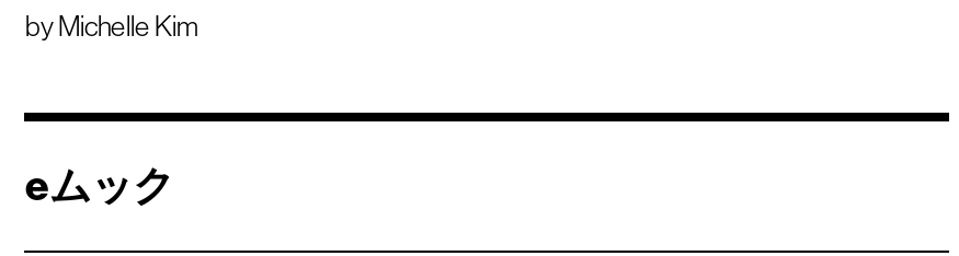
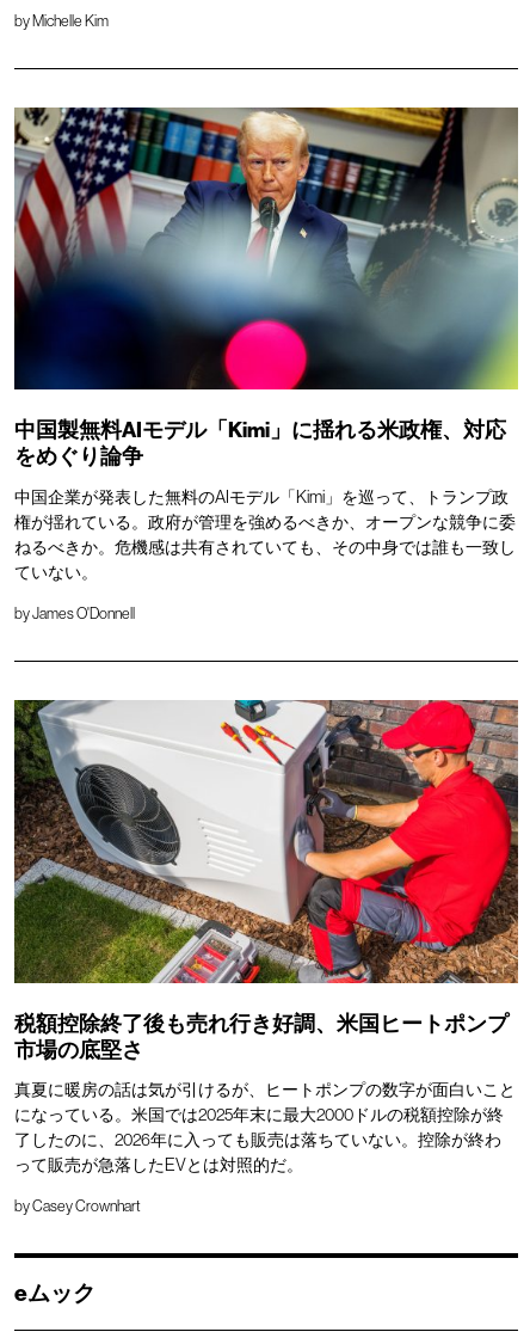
+ [image]
+ 中国製無料AIモデル「Kimi」に揺れる米政権、対応
+ をめぐり論争
+ 中国企業が発表した無料のAIモデル「Kimi」を巡って、トランプ政
+ 権が揺れている。政府が管理を強めるべきか、オープンな競争に委
+ ねるべきか。危機感は共有されていても、その中身では誰も一致し
+ ていない。
+ byJames O'Donnell

+ [image]
+ 税額控除終了後も売れ行き好調、米国ヒートポンプ
+ 市場の底堅さ
+ 真夏に暖房の話は気が引けるが、ヒートポンプの数字が面白いこと
+ になっている。米国では2025年末に最大2000ドルの税額控除が終
+ 了したのに、2026年に入っても販売は落ちていない。控除が終わ
+ って販売が急落したEVとは対照的だ。
+ byCasey Crownhart
